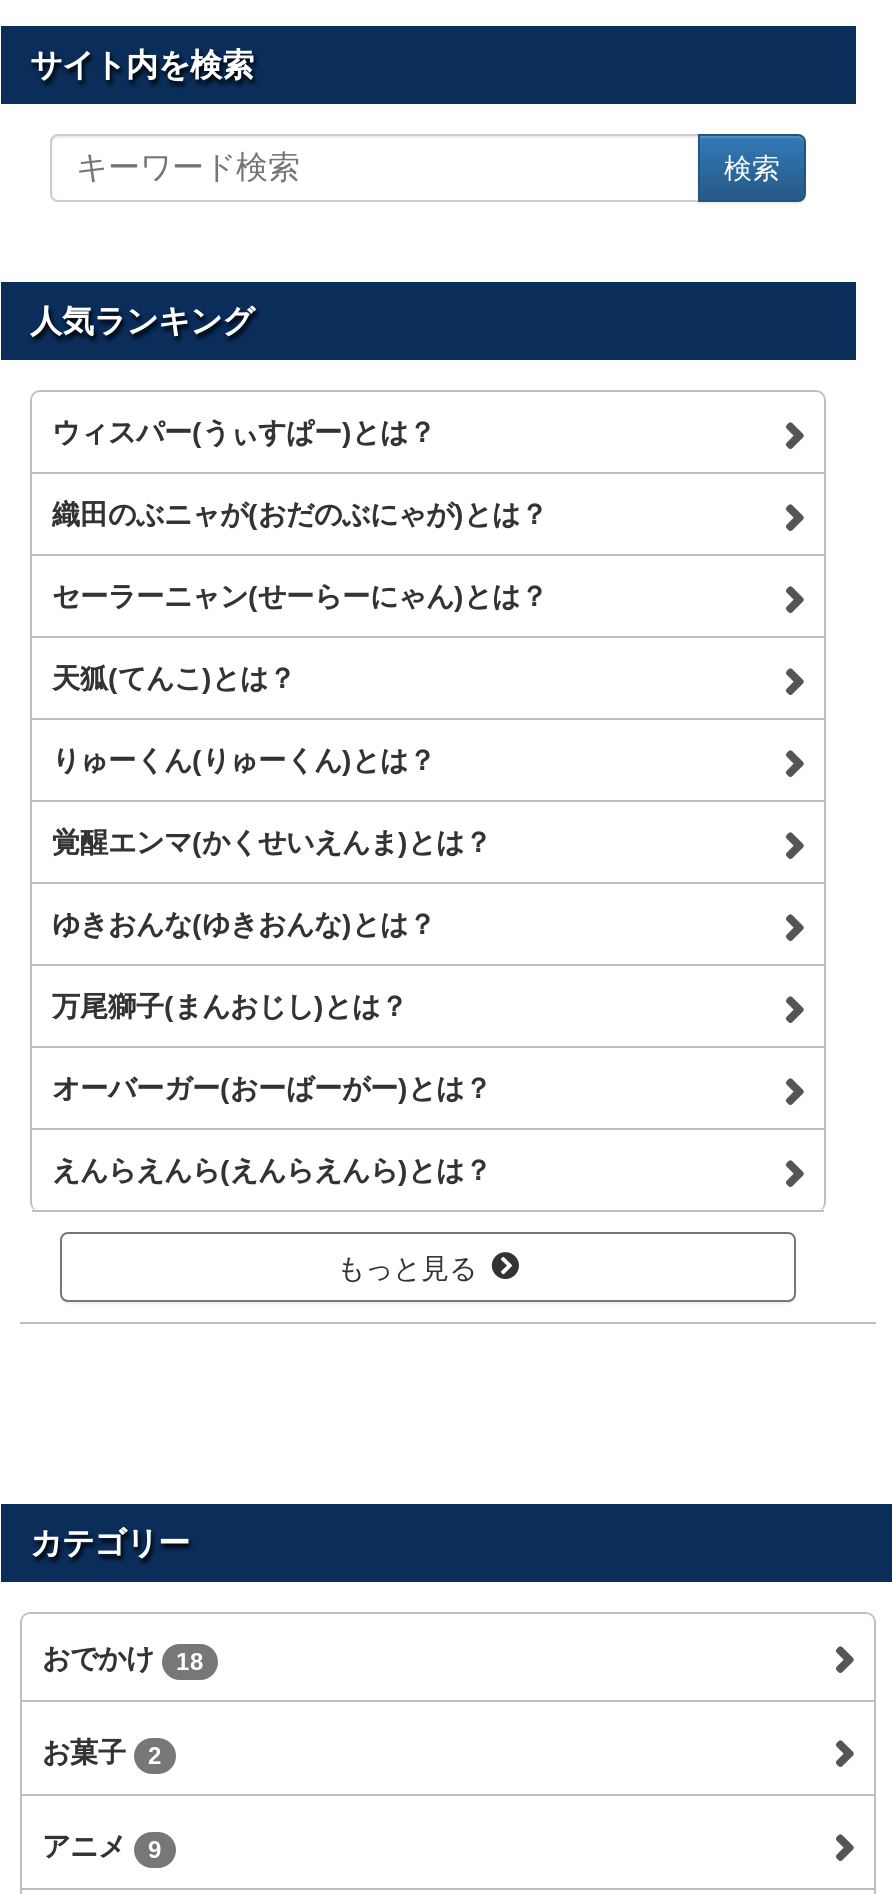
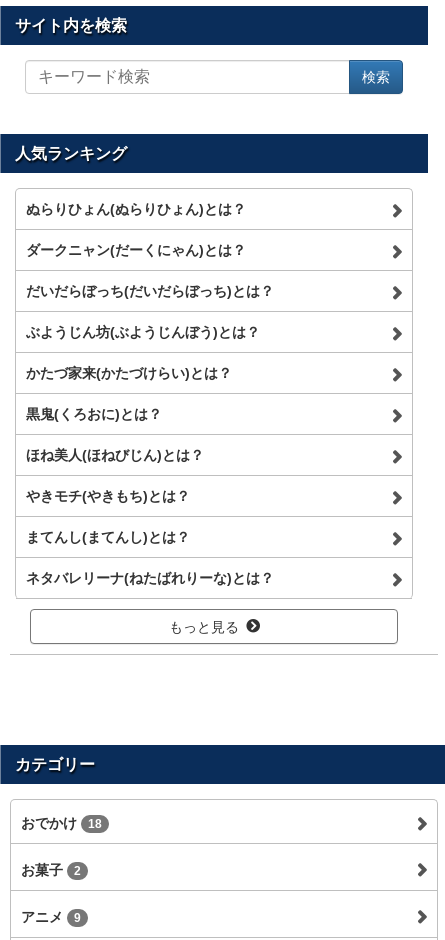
- ウィスパー(うぃすぱー)とは？
+ ぬらりひょん(ぬらりひょん)とは？

- 織田のぶニャが(おだのぶにゃが)とは？
+ ダークニャン(だーくにゃん)とは？

- セーラーニャン(せーらーにゃん)とは？
+ だいだらぼっち(だいだらぼっち)とは？

- 天狐(てんこ)とは？
+ ぶようじん坊(ぶようじんぼう)とは？

- りゅーくん(りゅーくん)とは？
+ かたづ家来(かたづけらい)とは？

- 覚醒エンマ(かくせいえんま)とは？
+ 黒鬼(くろおに)とは？

- ゆきおんな(ゆきおんな)とは？
+ ほね美人(ほねびじん)とは？

- 万尾獅子(まんおじし)とは？
+ やきモチ(やきもち)とは？

- オーバーガー(おーばーがー)とは？
+ まてんし(まてんし)とは？

- えんらえんら(えんらえんら)とは？
+ ネタバレリーナ(ねたばれりーな)とは？
